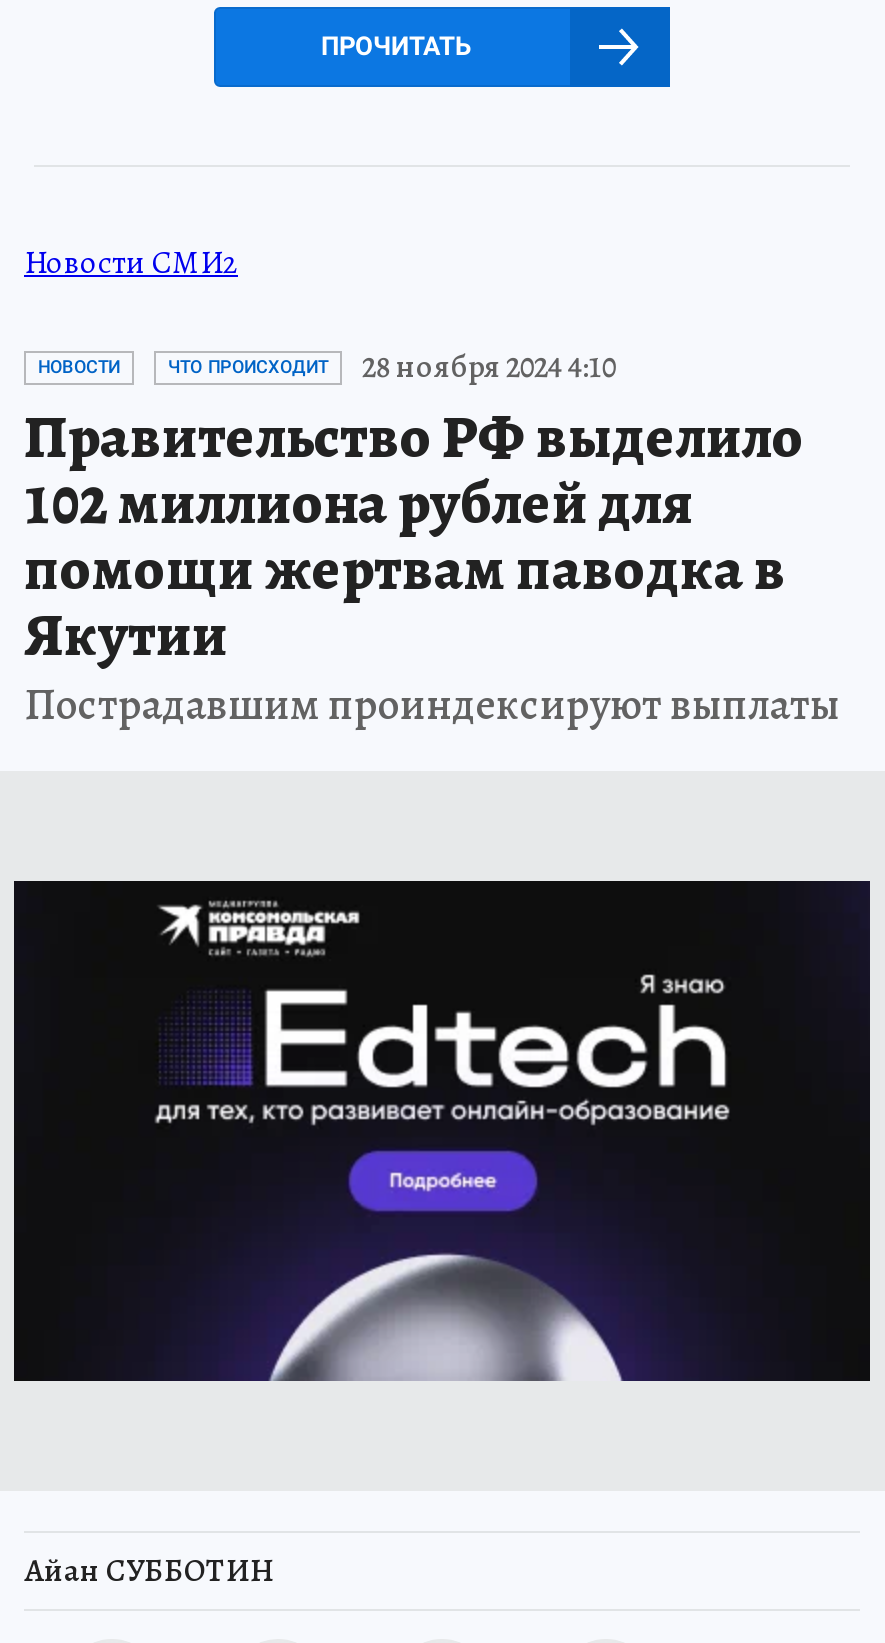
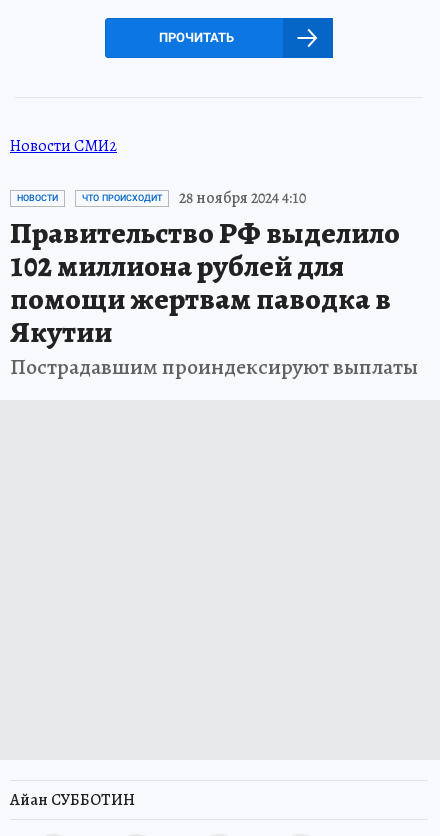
- [image]
